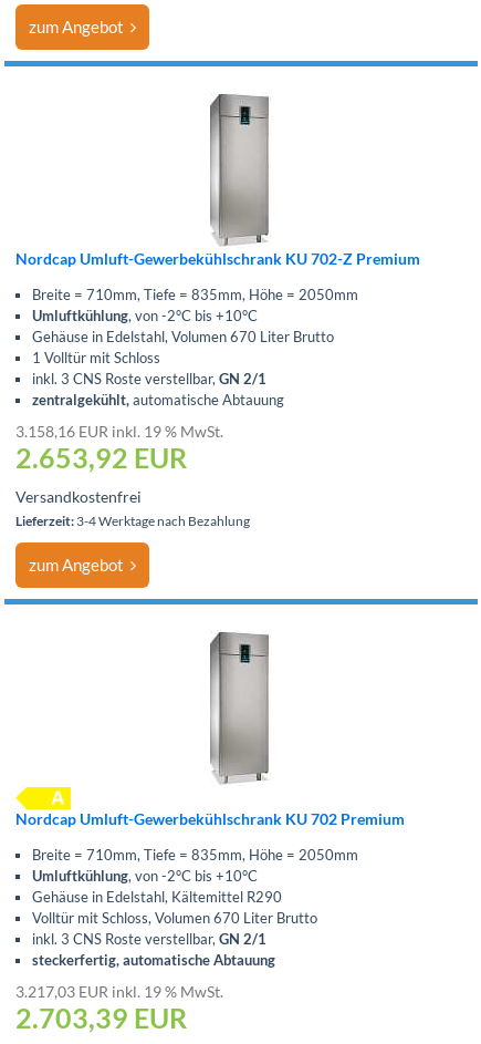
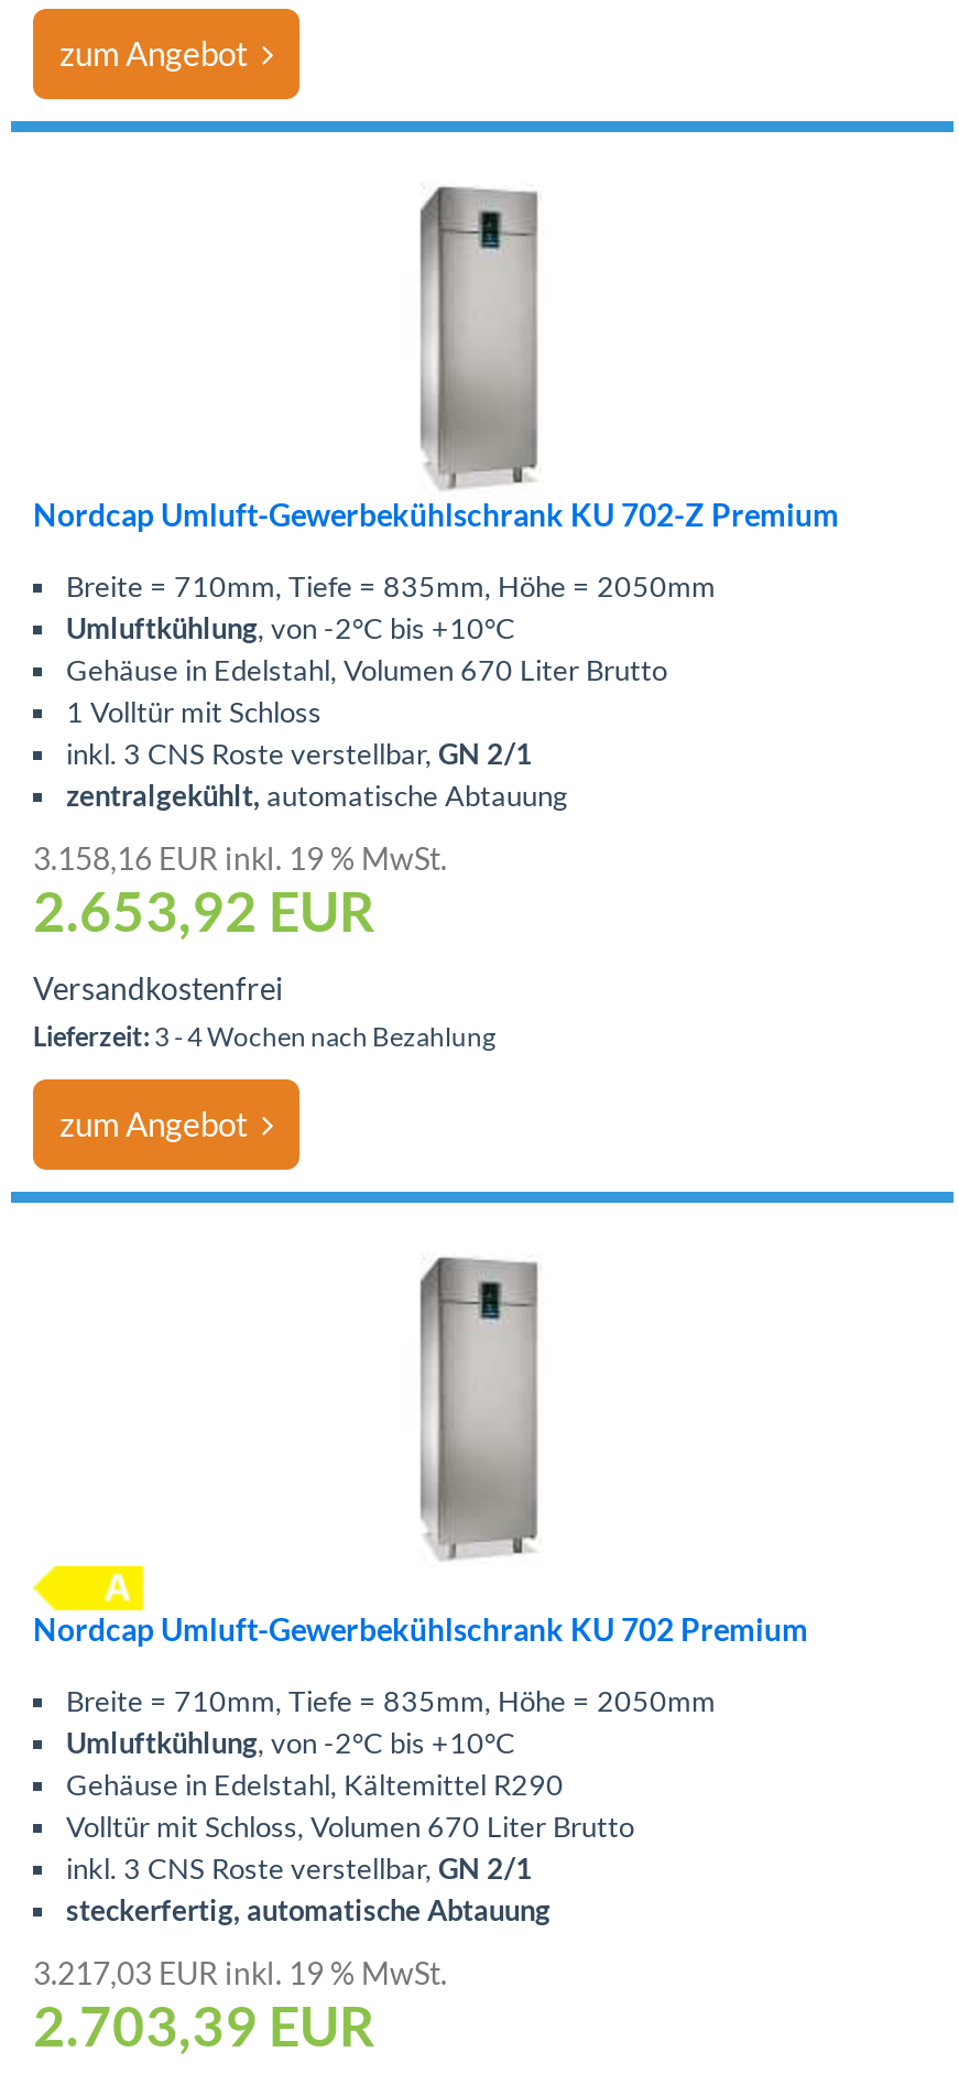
- Lieferzeit: 3-4 Werktage nach Bezahlung
+ Lieferzeit: 3 - 4 Wochen nach Bezahlung
